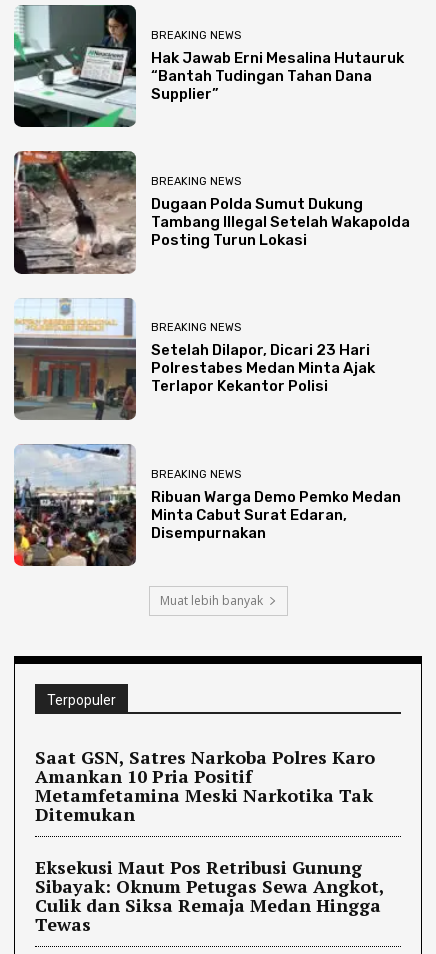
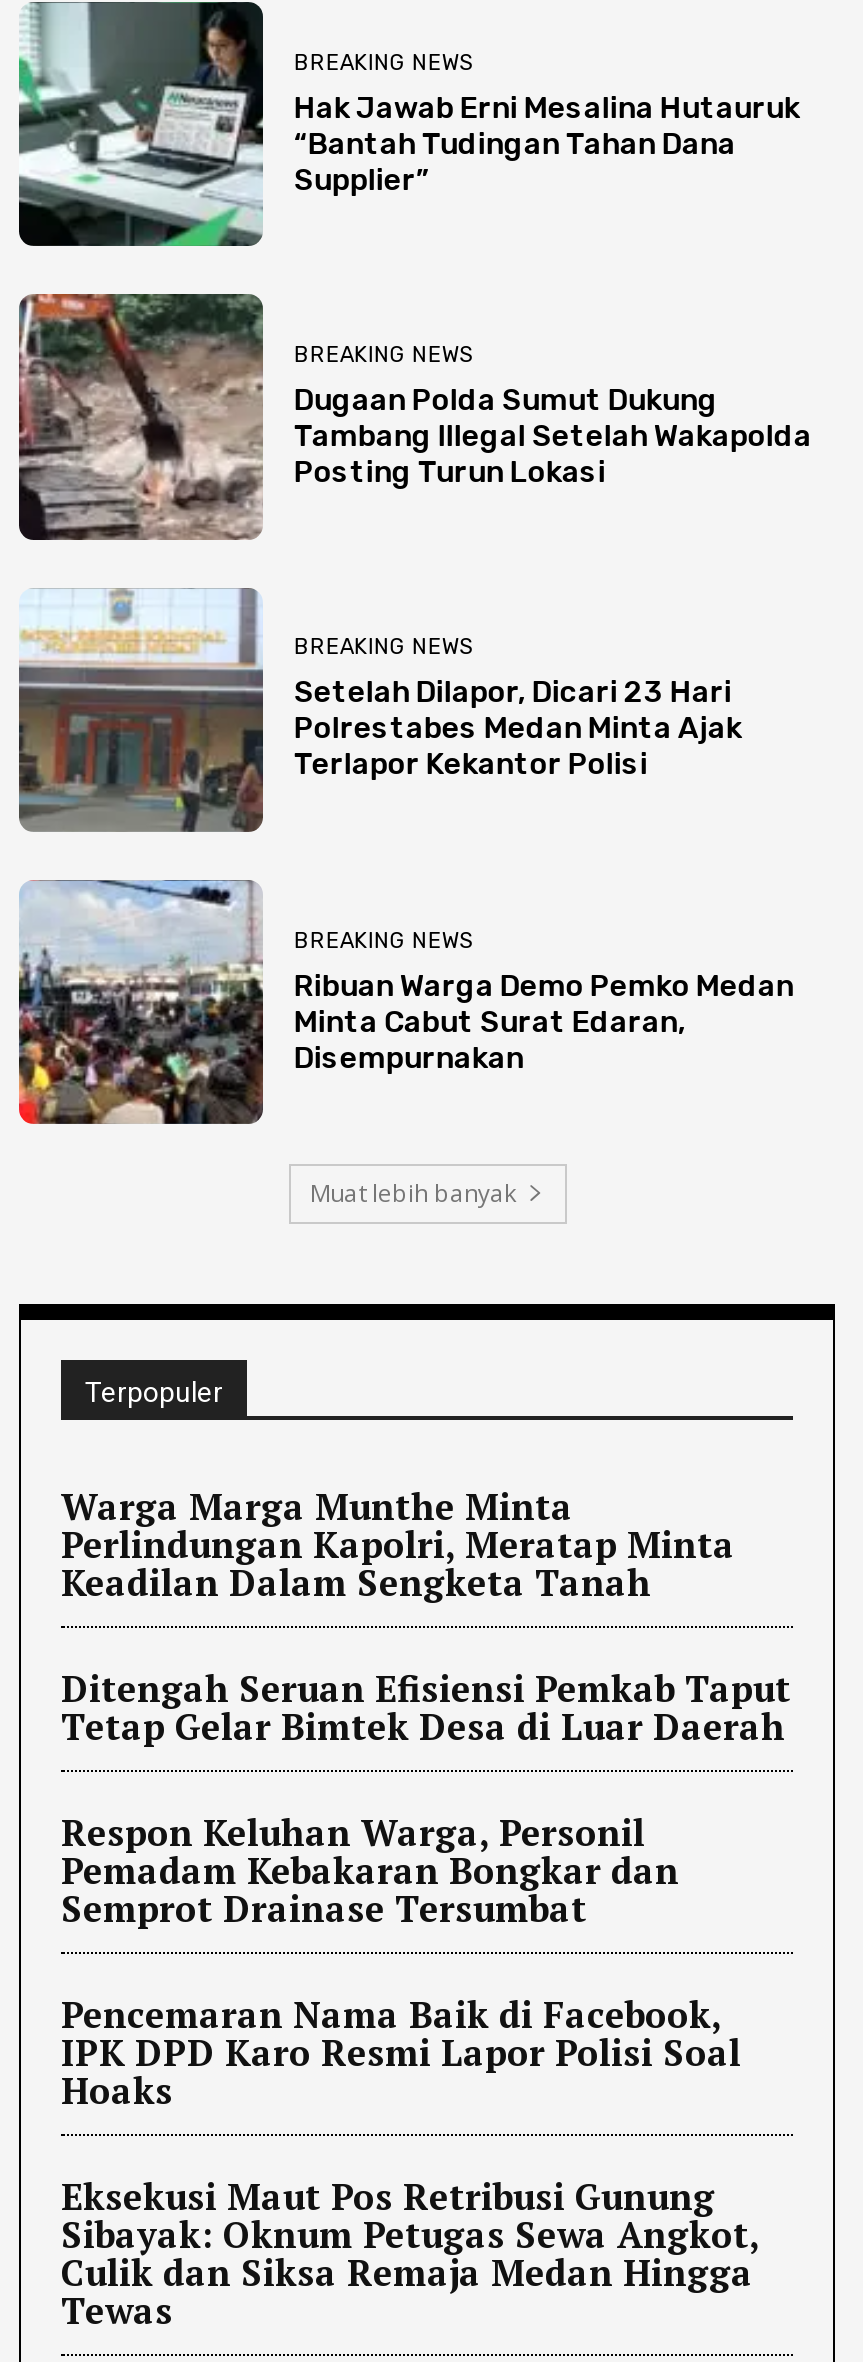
- Saat GSN, Satres Narkoba Polres Karo
- Amankan 10 Pria Positif
- Metamfetamina Meski Narkotika Tak
- Ditemukan
+ Warga Marga Munthe Minta
+ Perlindungan Kapolri, Meratap Minta
+ Keadilan Dalam Sengketa Tanah
+ Ditengah Seruan Efisiensi Pemkab Taput
+ Tetap Gelar Bimtek Desa di Luar Daerah
+ Respon Keluhan Warga, Personil
+ Pemadam Kebakaran Bongkar dan
+ Semprot Drainase Tersumbat
+ Pencemaran Nama Baik di Facebook,
+ IPK DPD Karo Resmi Lapor Polisi Soal
+ Hoaks
